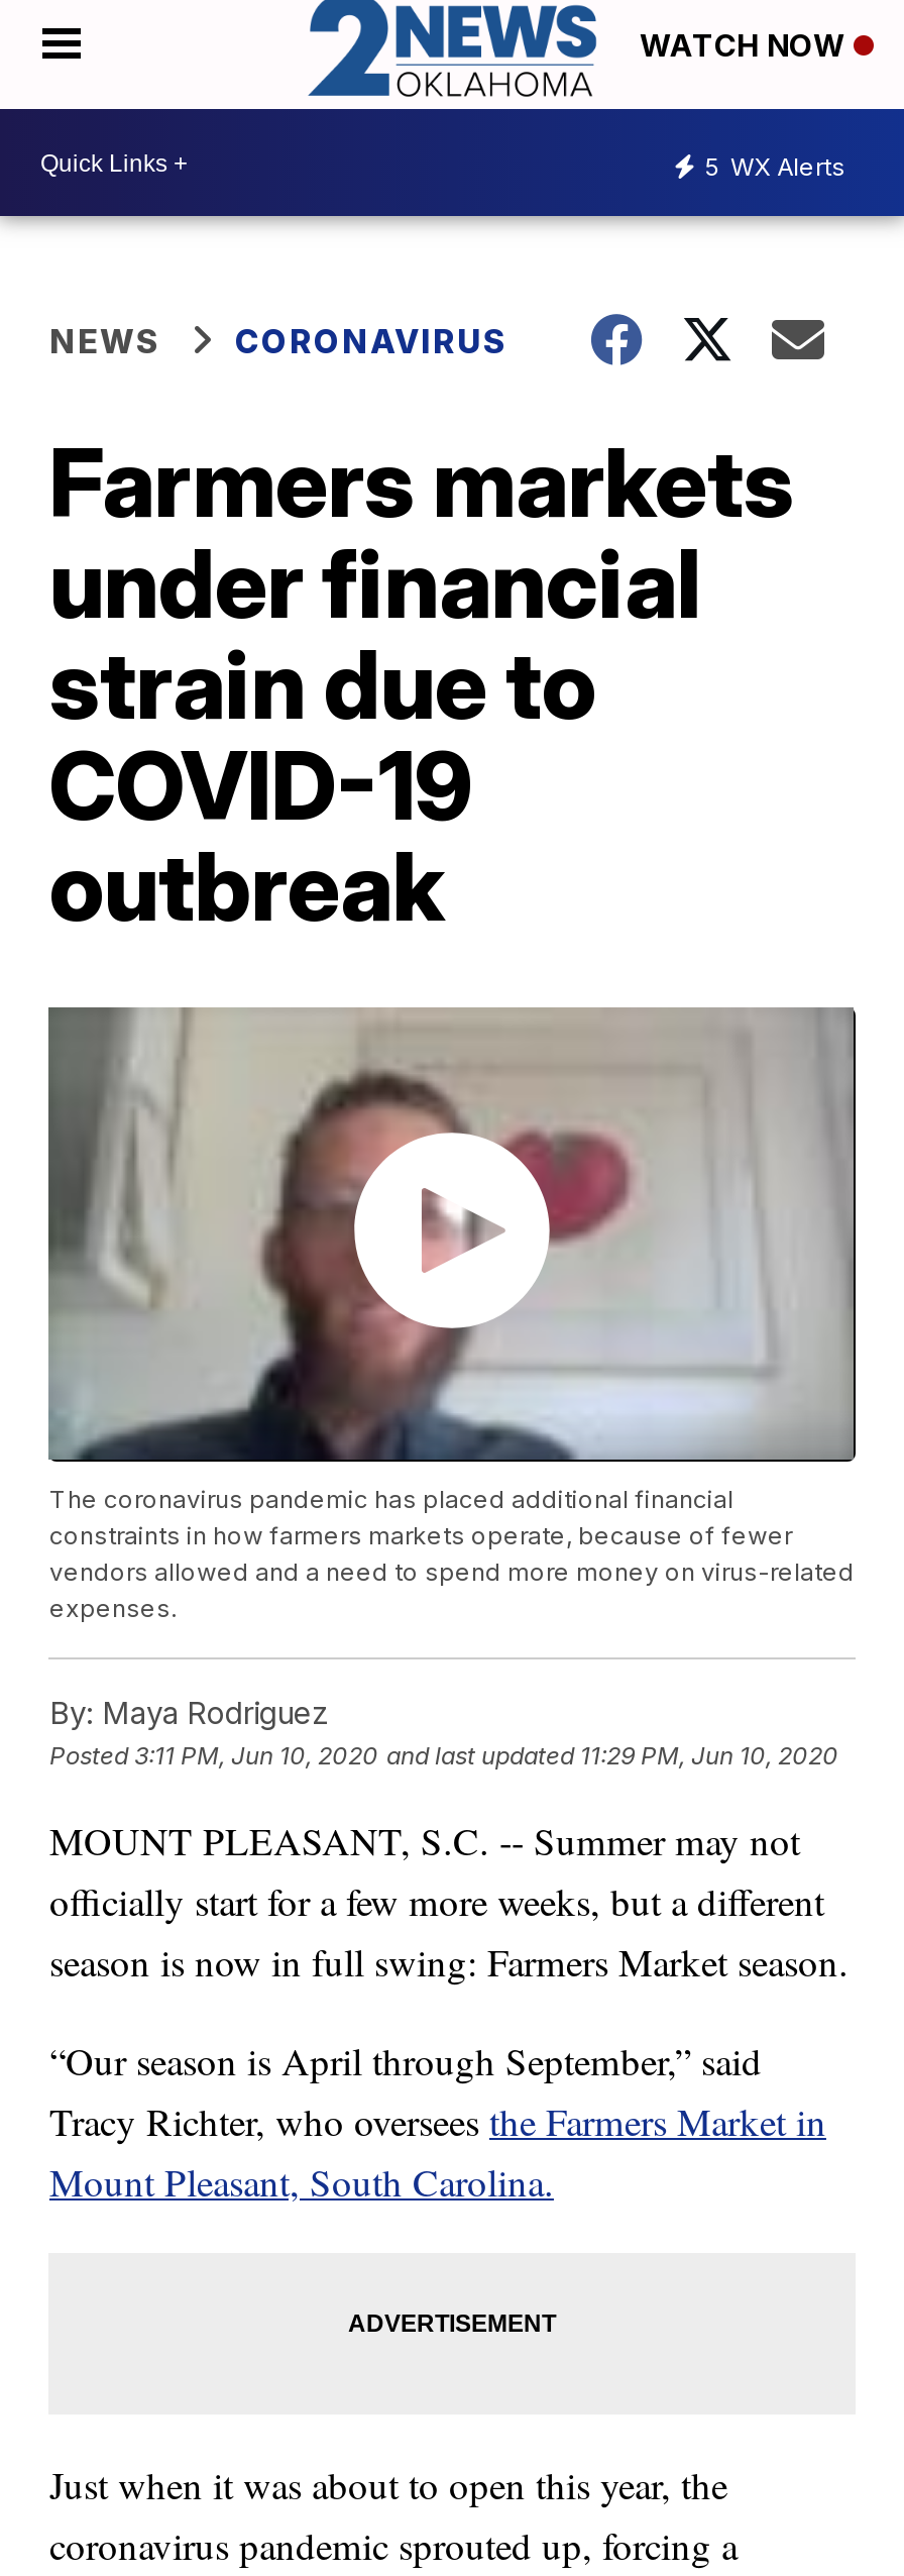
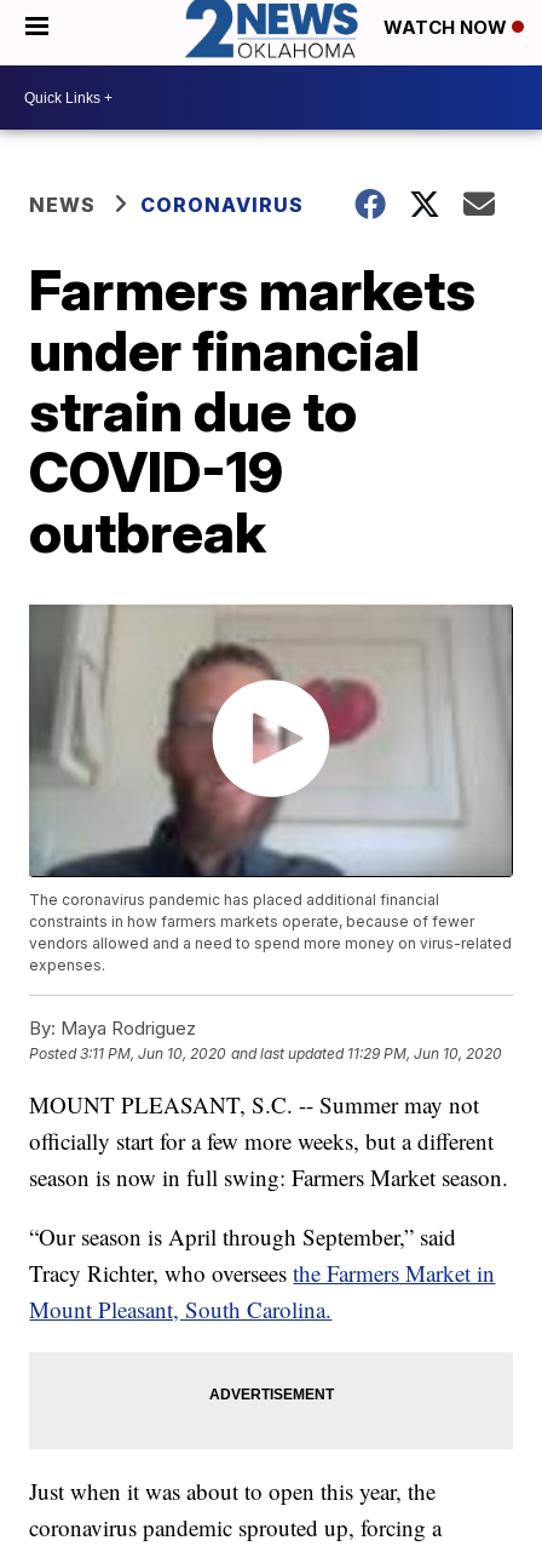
- 5 WX Alerts
